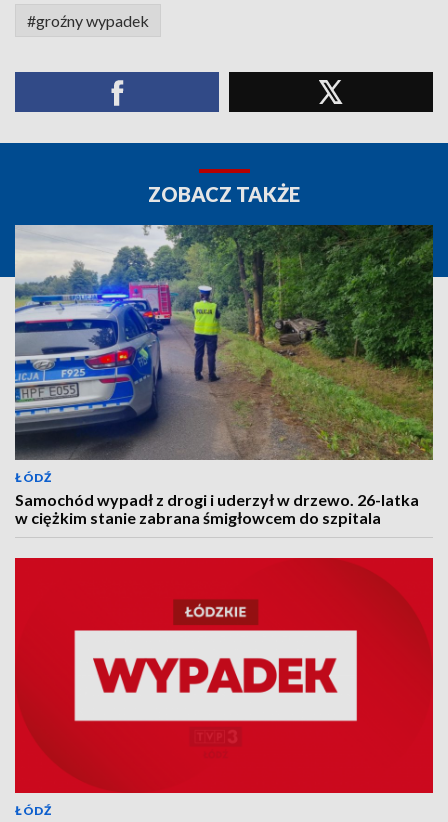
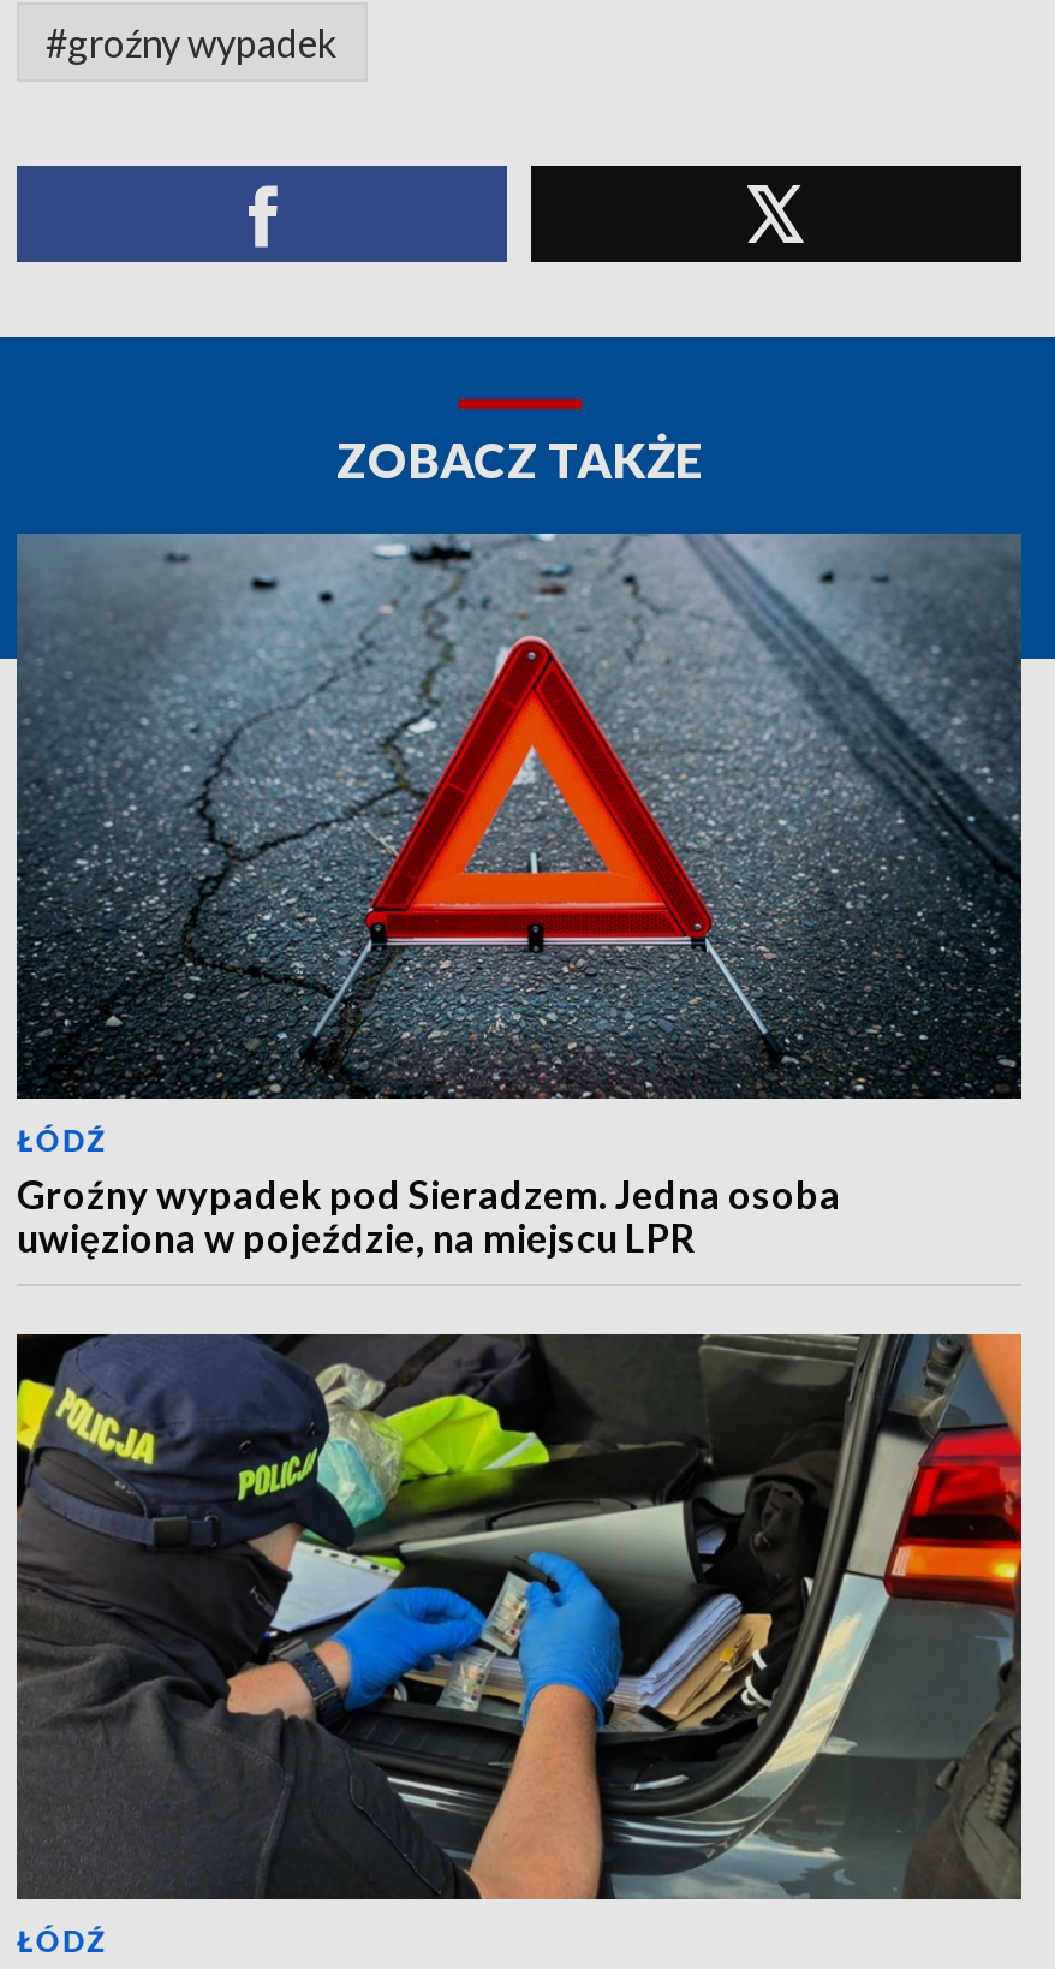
- [image]
- Samochód wypadł z drogi i uderzył w drzewo. 26-latka
- w ciężkim stanie zabrana śmigłowcem do szpitala
+ [image]
+ Groźny wypadek pod Sieradzem. Jedna osoba
+ uwięziona w pojeździe, na miejscu LPR

- [image]
+ [image]
